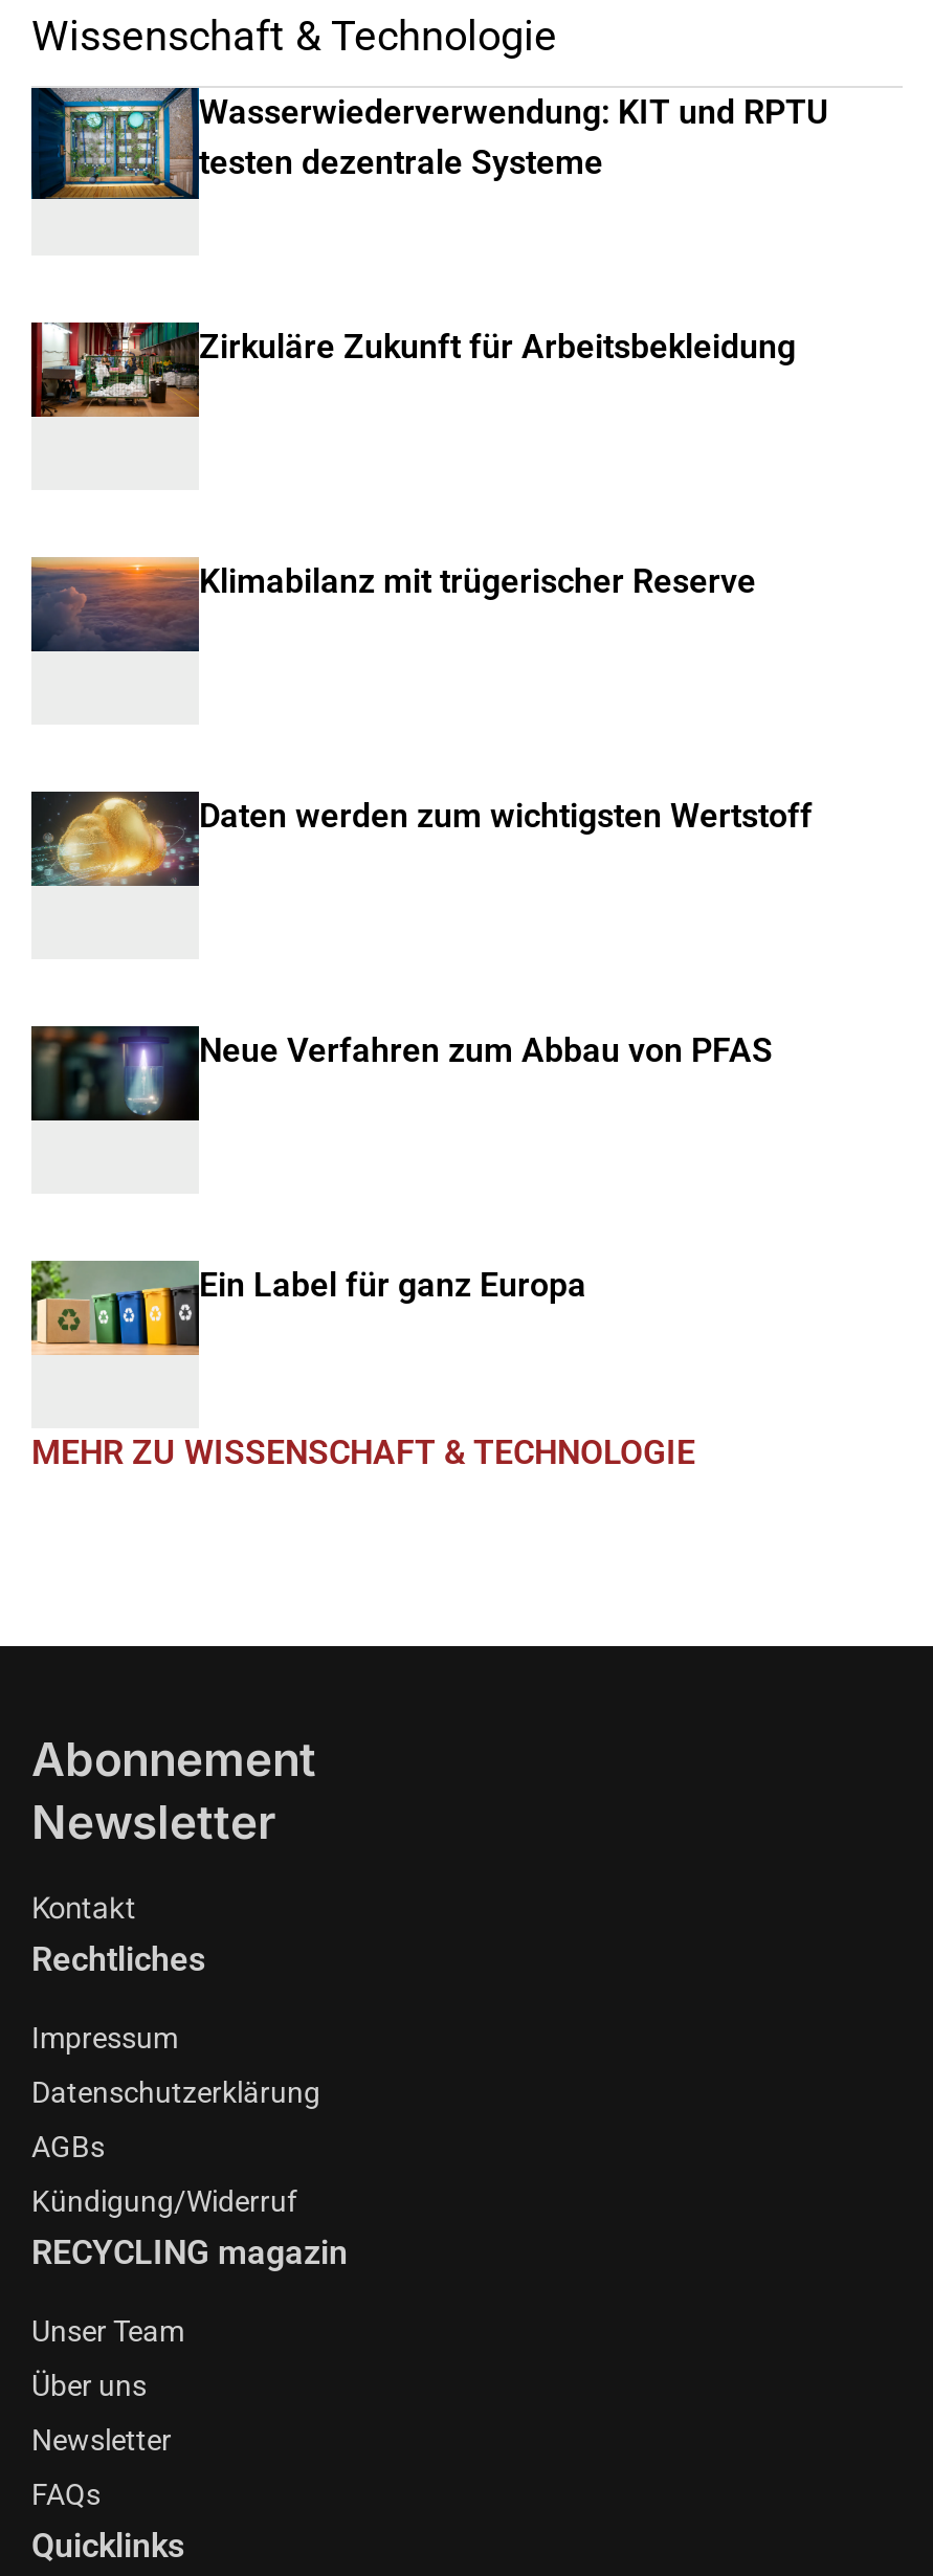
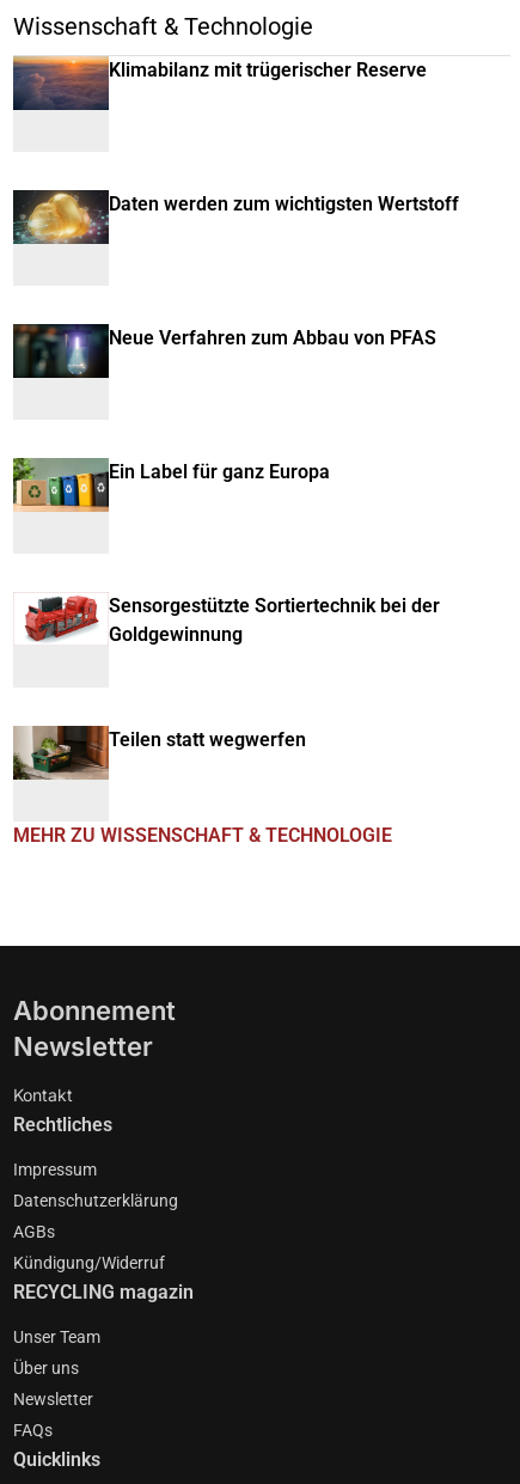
- [image]
- Wasserwiederverwendung: KIT und RPTU
- testen dezentrale Systeme

- [image]
- Zirkuläre Zukunft für Arbeitsbekleidung

moved up: [image] | Klimabilanz mit trügerischer Reserve | Daten werden zum wichtigsten Wertstoff | Neue Verfahren zum Abbau von PFAS | Ein Label für ganz Europa

moved up: [image]

+ [image]
+ Teilen statt wegwerfen

+ [image]
+ Sensorgestützte Sortiertechnik bei der
+ Goldgewinnung
